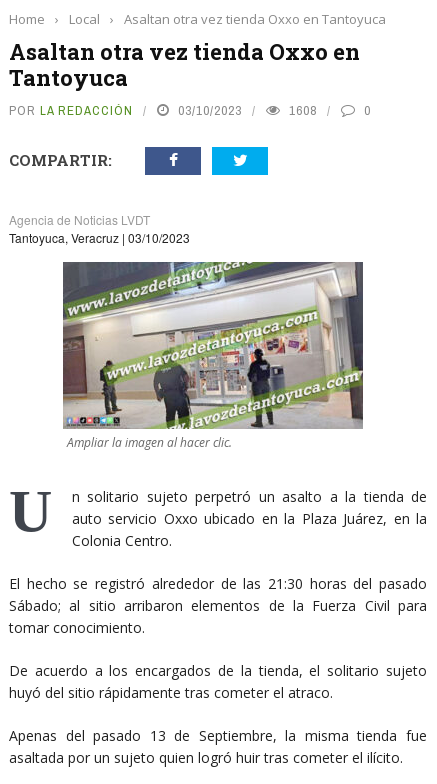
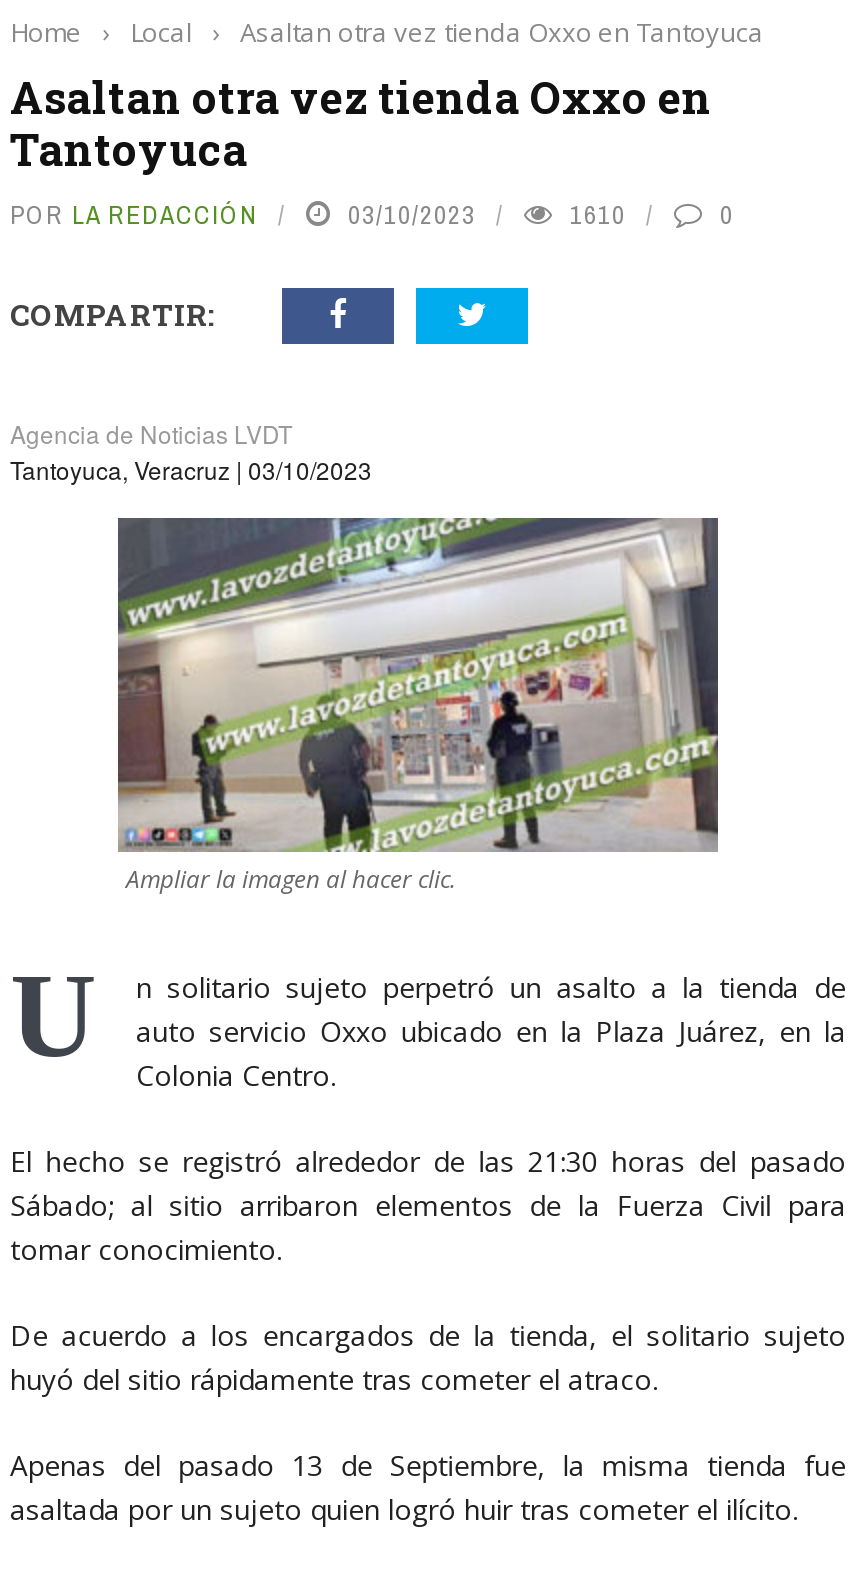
- 1608
+ 1610
